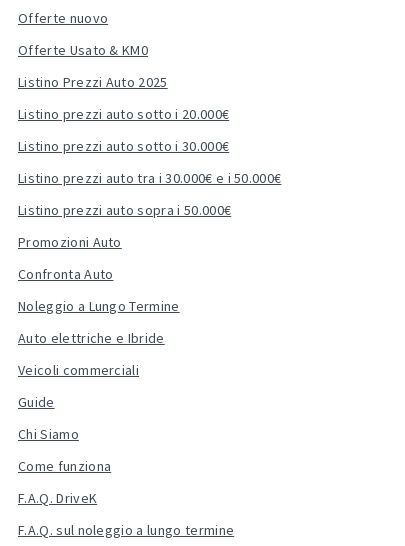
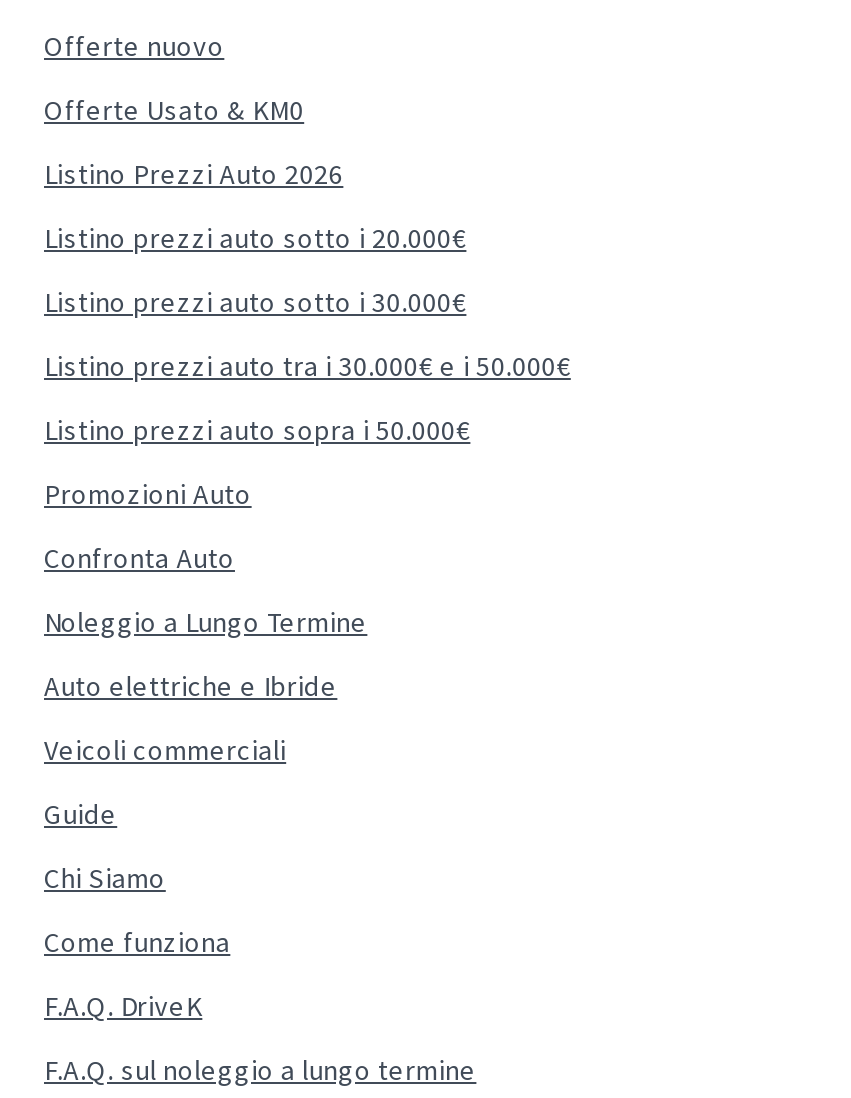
- Listino Prezzi Auto 2025
+ Listino Prezzi Auto 2026
